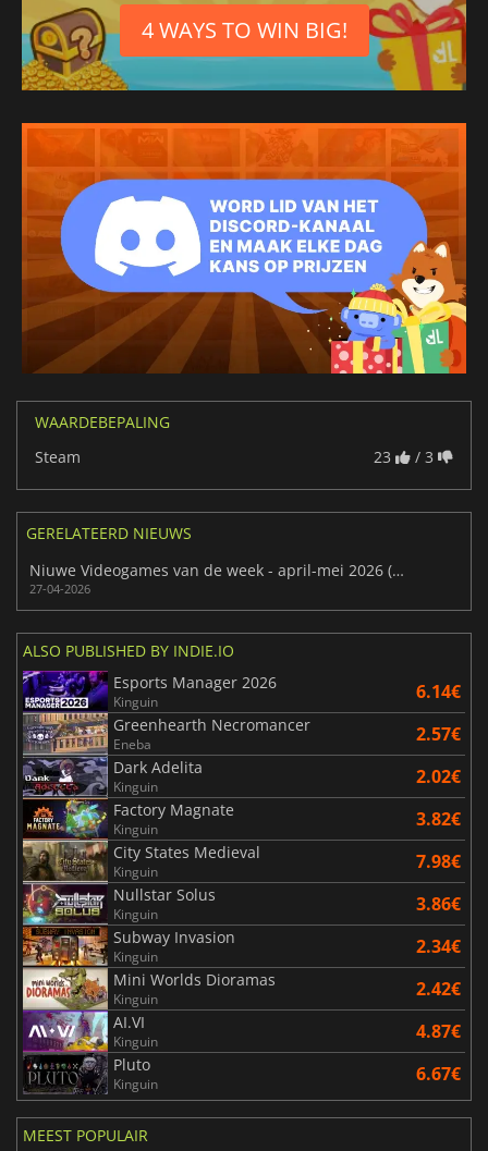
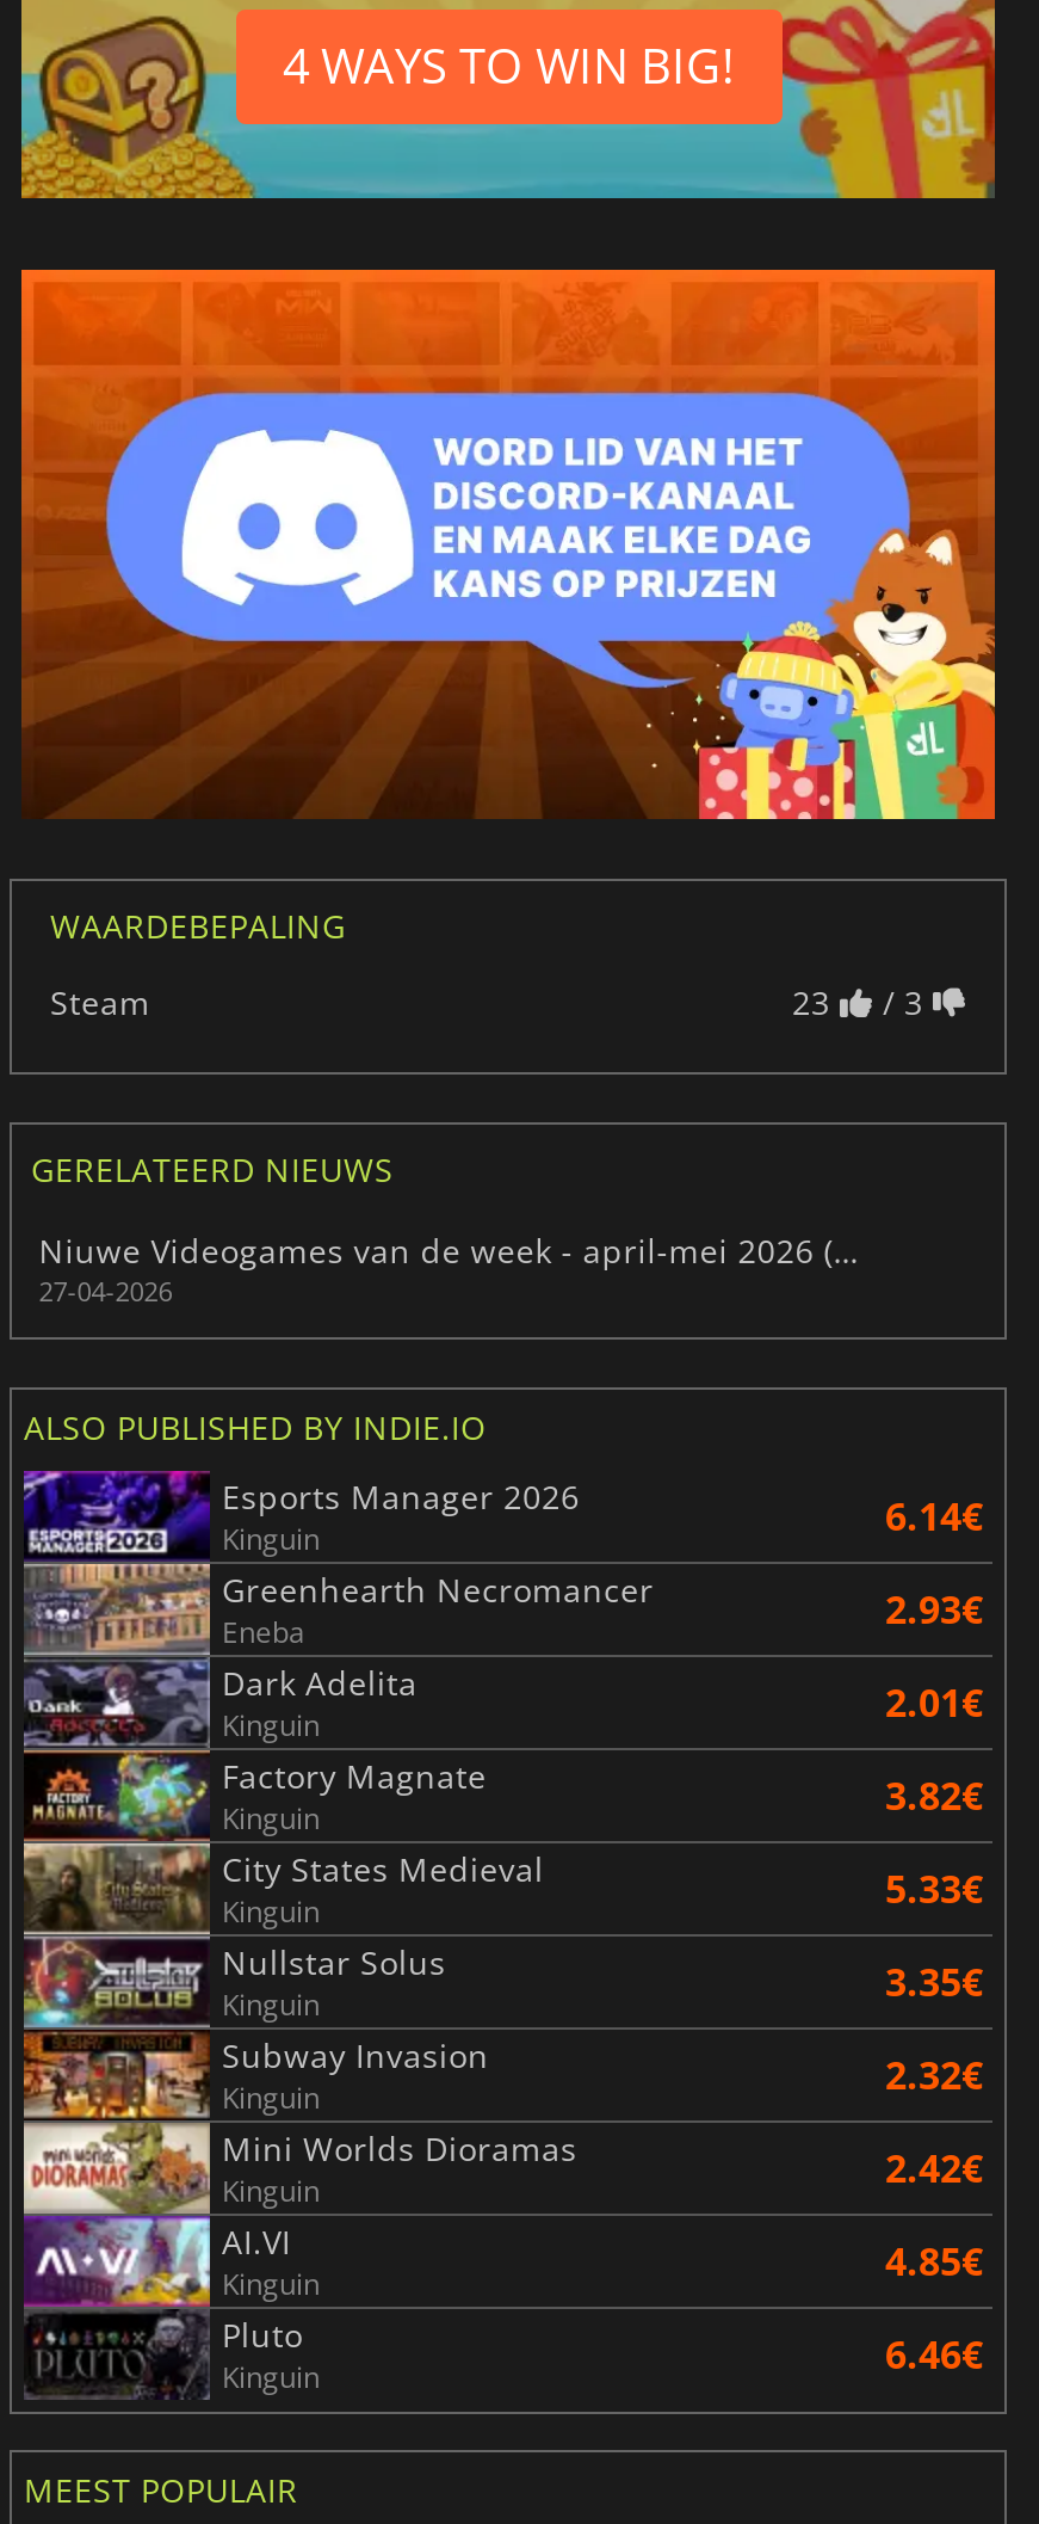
- 2.57€
+ 2.93€

- 2.02€
+ 2.01€

- 7.98€
+ 5.33€

- 3.86€
+ 3.35€

- 2.34€
+ 2.32€

- 4.87€
+ 4.85€

- 6.67€
+ 6.46€
